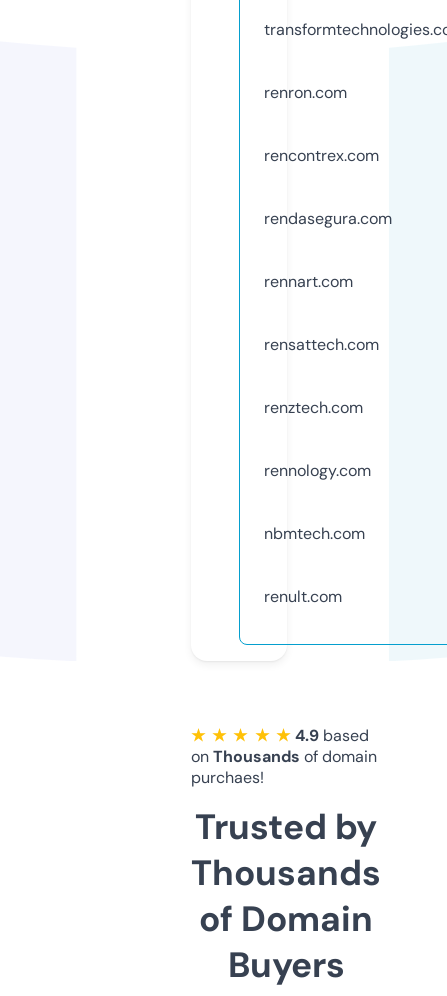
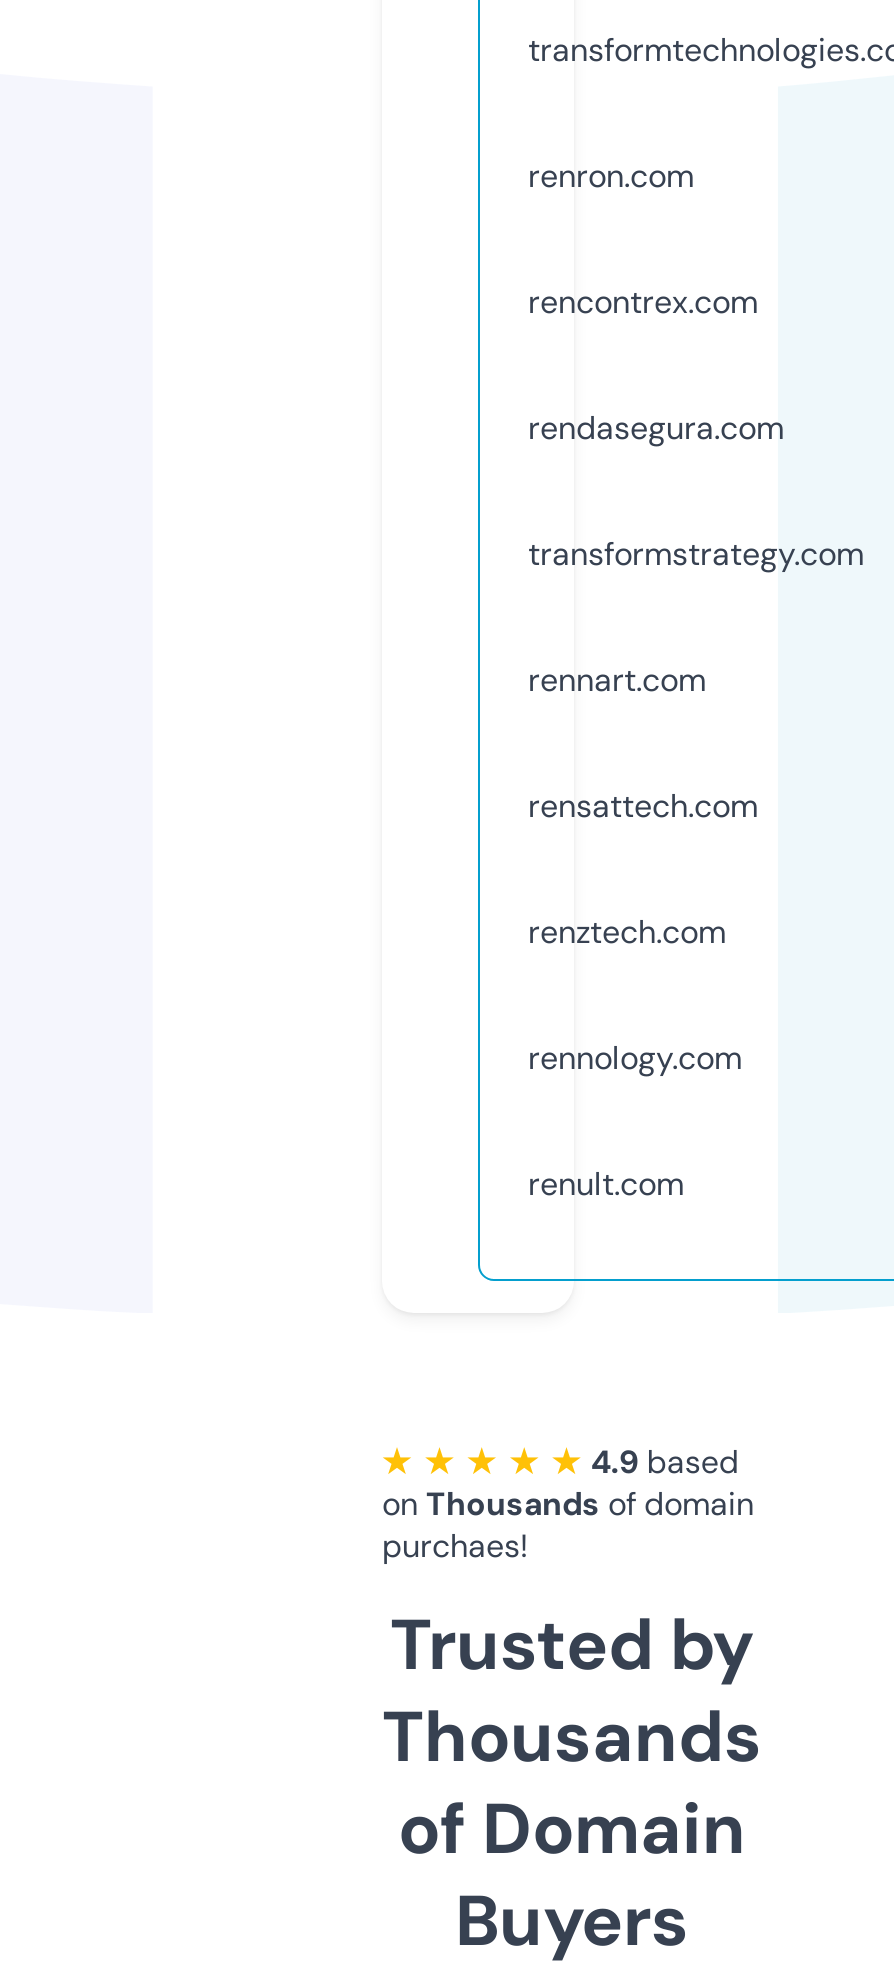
+ transformstrategy.com

moved down: rennart.com | rensattech.com | renztech.com | rennology.com

- nbmtech.com
